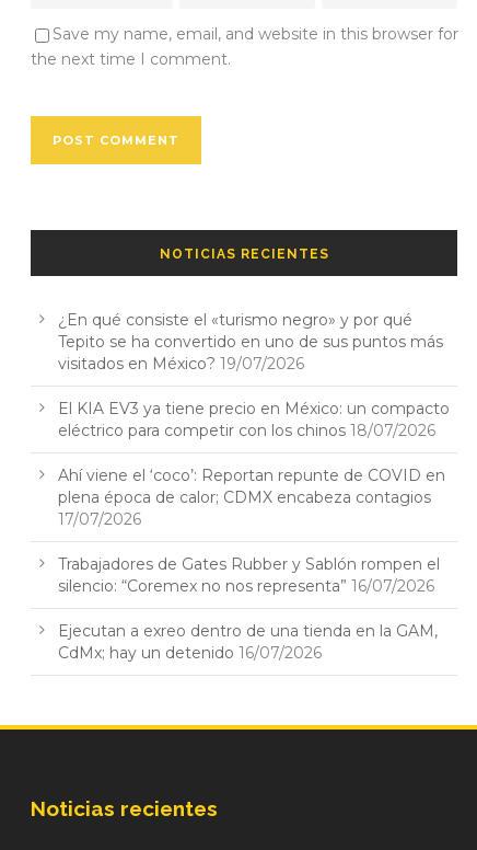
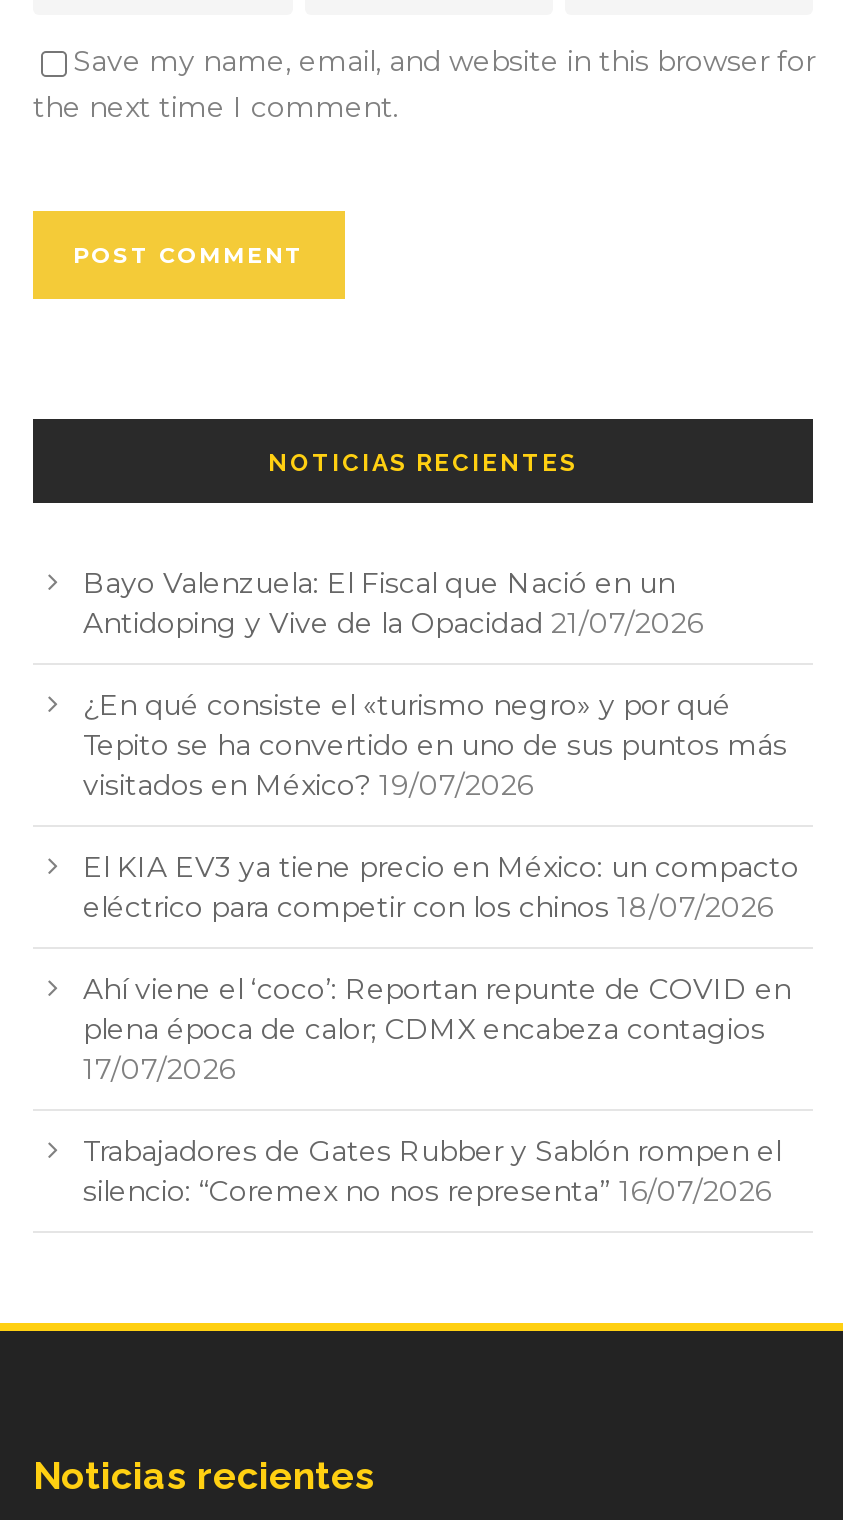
+ Bayo Valenzuela: El Fiscal que Nació en un
+ Antidoping y Vive de la Opacidad 21/07/2026

moved down: ¿En qué consiste el «turismo negro» y por qué | Tepito se ha convertido en uno de sus puntos más | visitados en México? 19/07/2026 | ... | Trabajadores de Gates Rubber y Sablón rompen el | silencio: “Coremex no nos representa” 16/07/2026

- Ejecutan a exreo dentro de una tienda en la GAM,
- CdMx; hay un detenido 16/07/2026
